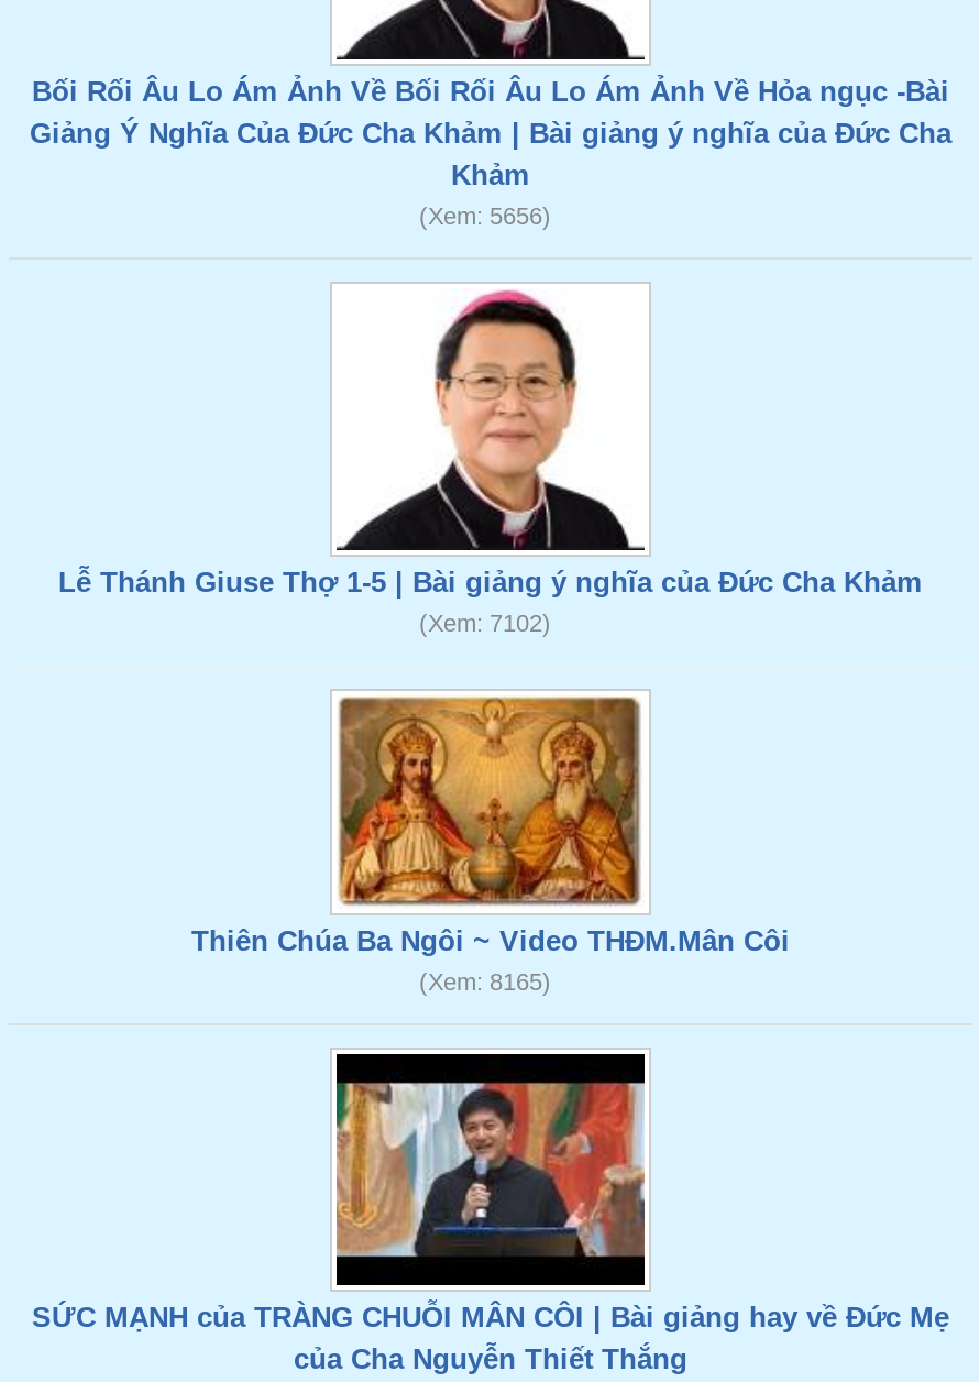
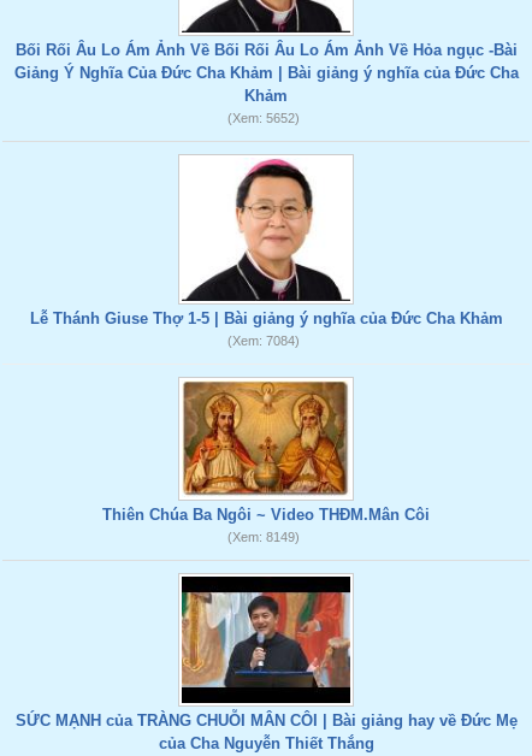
- (Xem: 5656)
+ (Xem: 5652)

- (Xem: 7102)
+ (Xem: 7084)

- (Xem: 8165)
+ (Xem: 8149)
